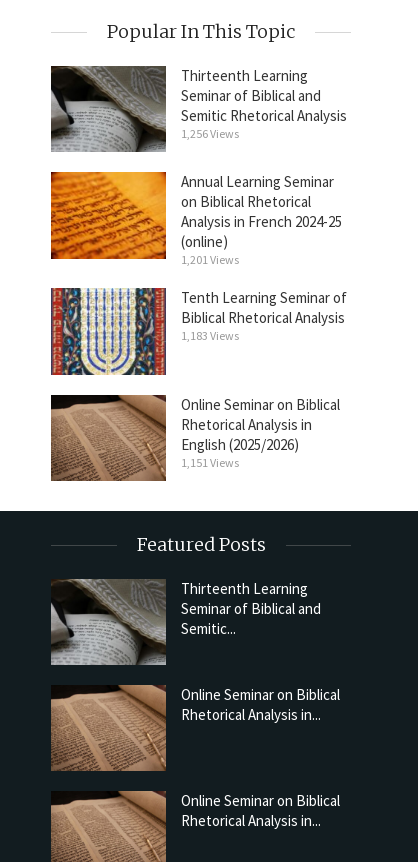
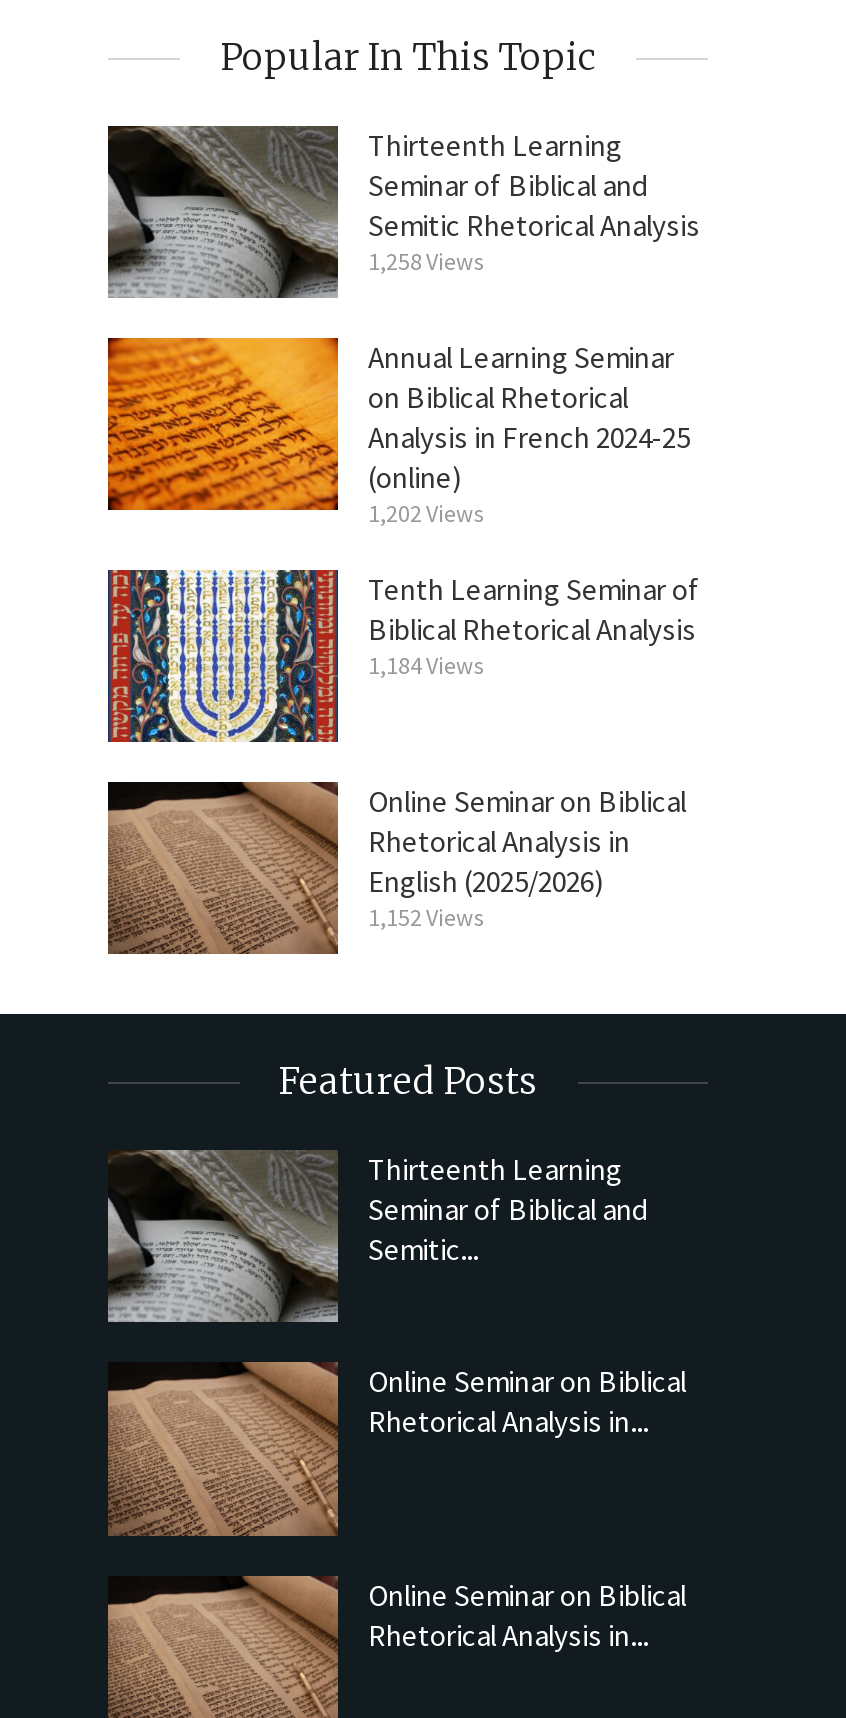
- 1,256 Views
+ 1,258 Views

- 1,201 Views
+ 1,202 Views

- 1,183 Views
+ 1,184 Views

- 1,151 Views
+ 1,152 Views
